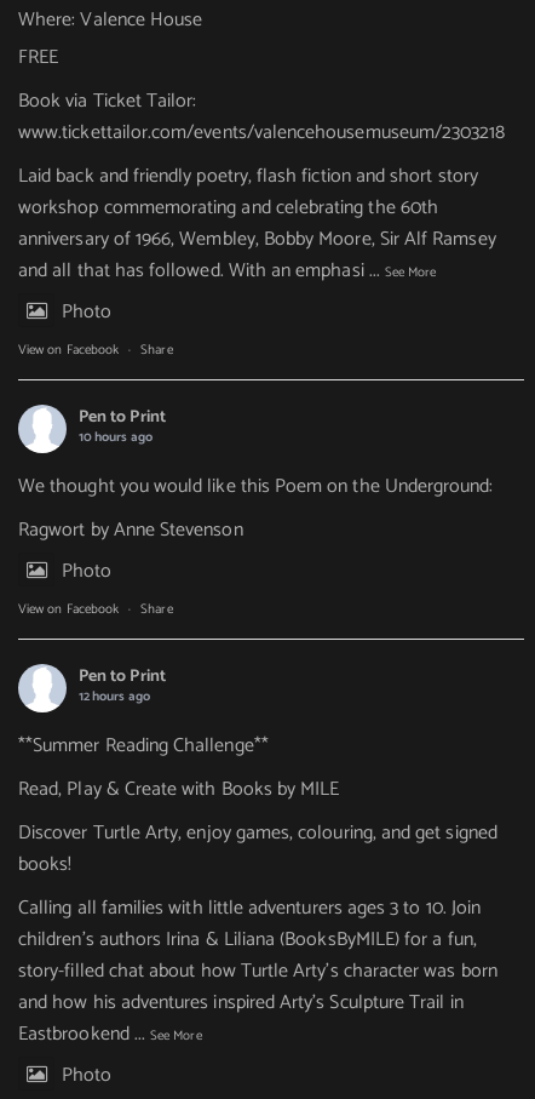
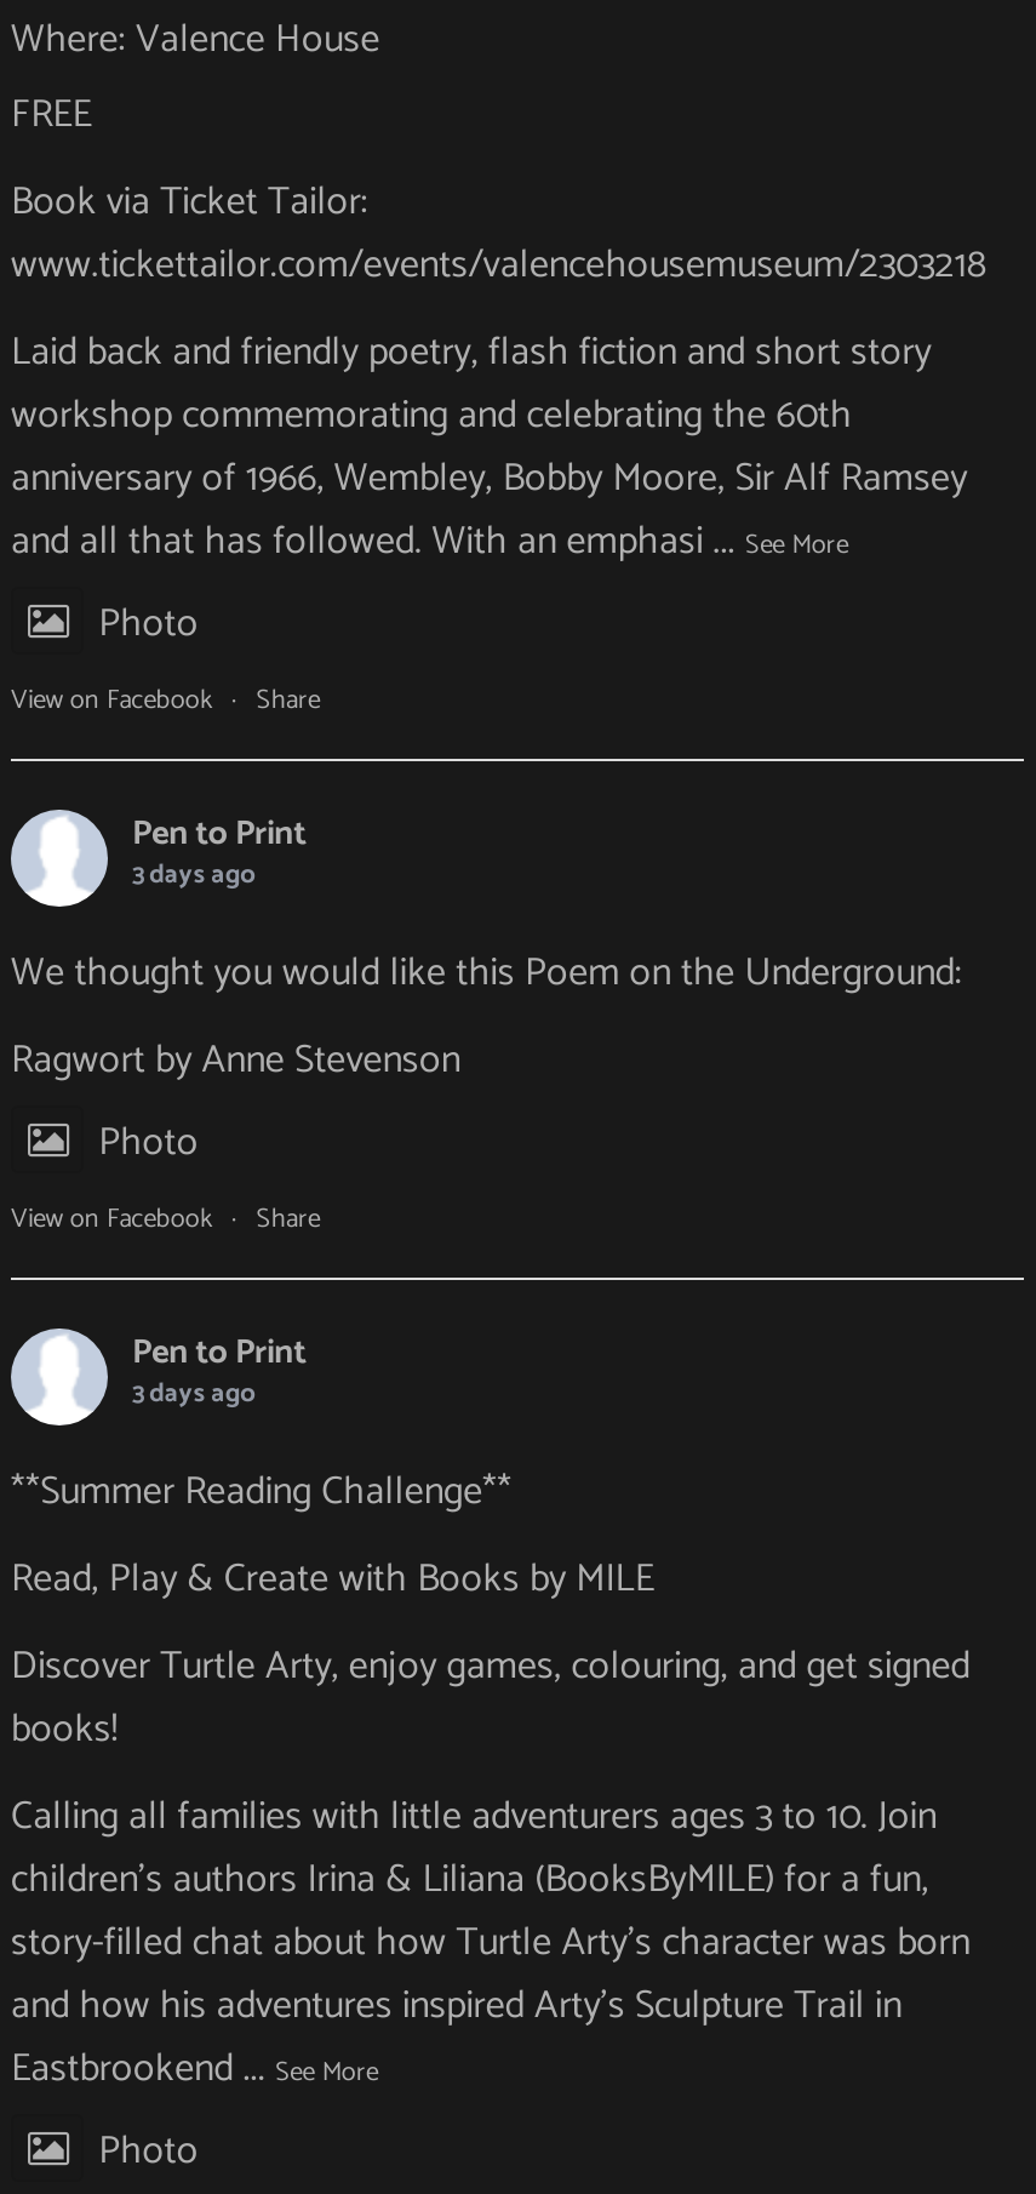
- 10 hours ago
+ 3 days ago

- 12 hours ago
+ 3 days ago
